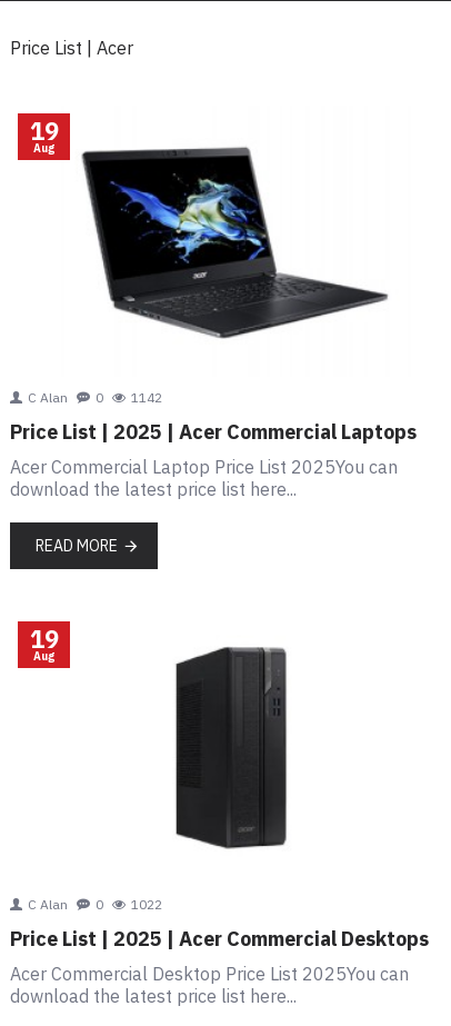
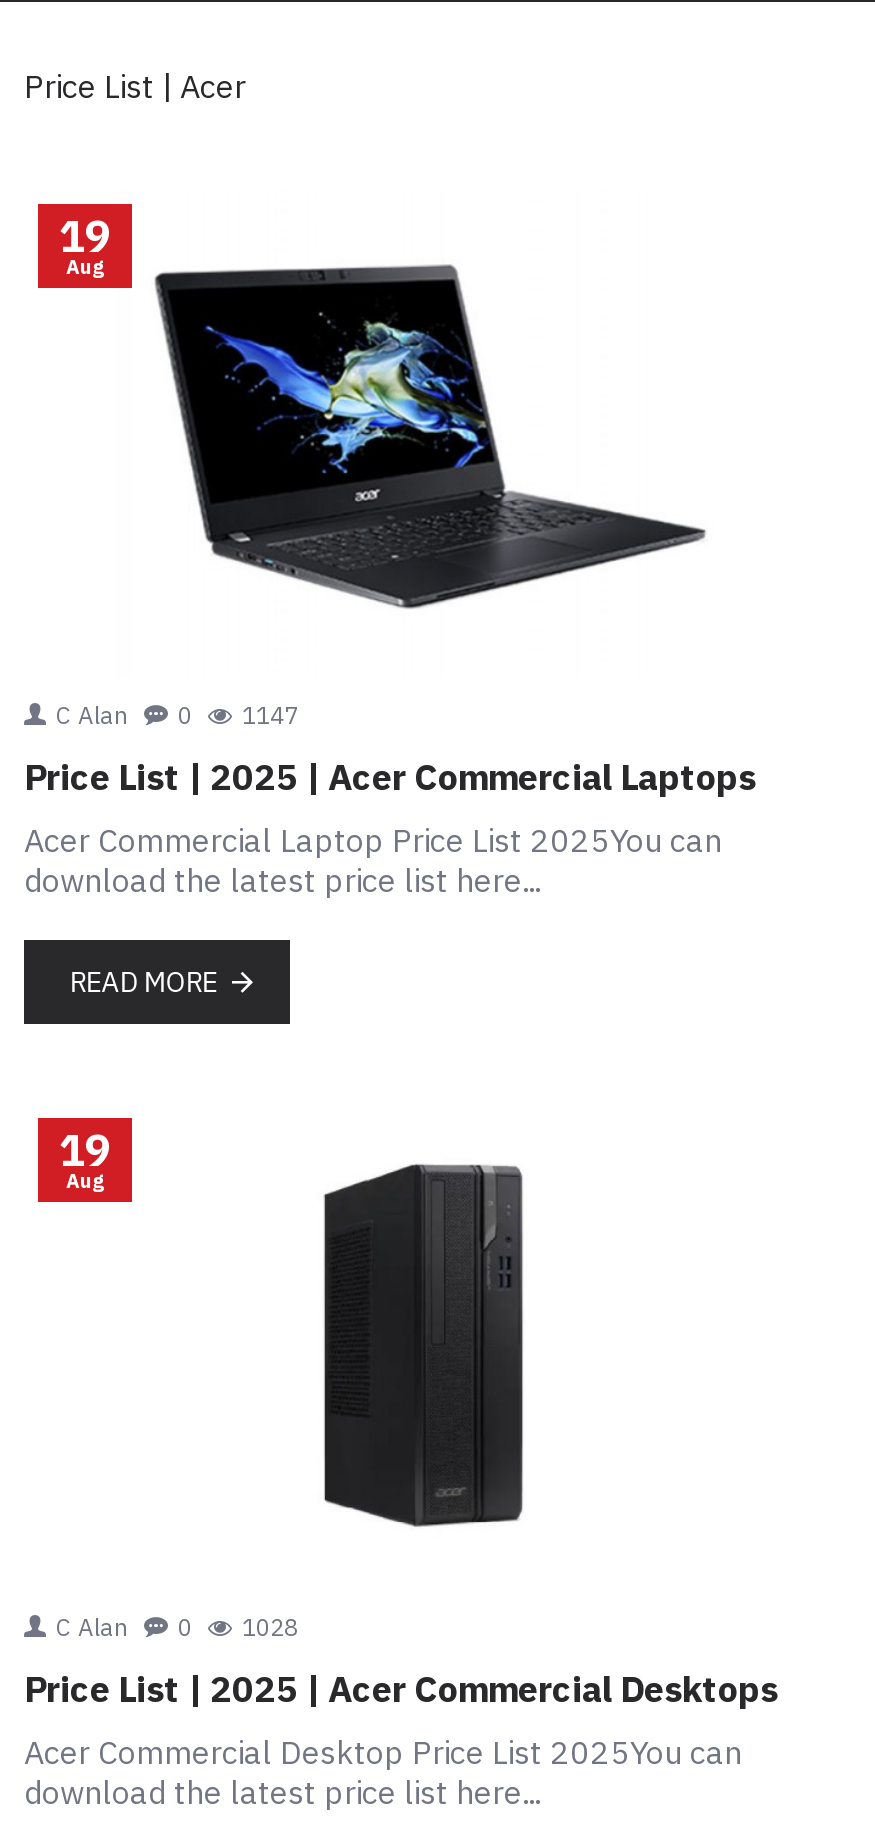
- C Alan 0 1142
+ C Alan 0 1147

- C Alan 0 1022
+ C Alan 0 1028
